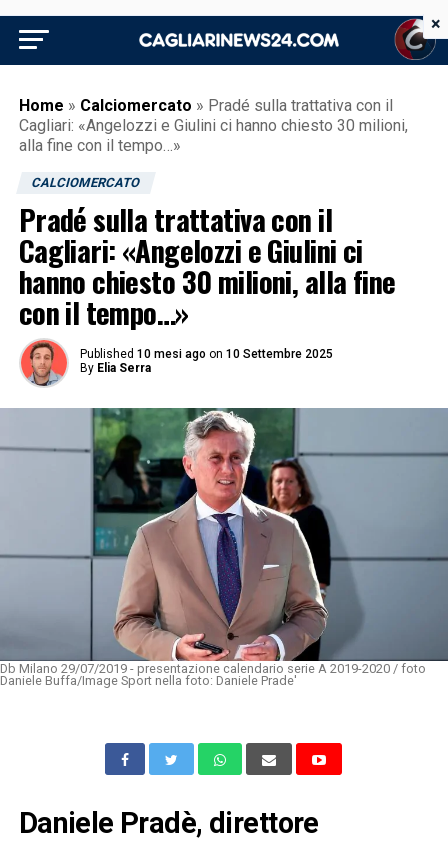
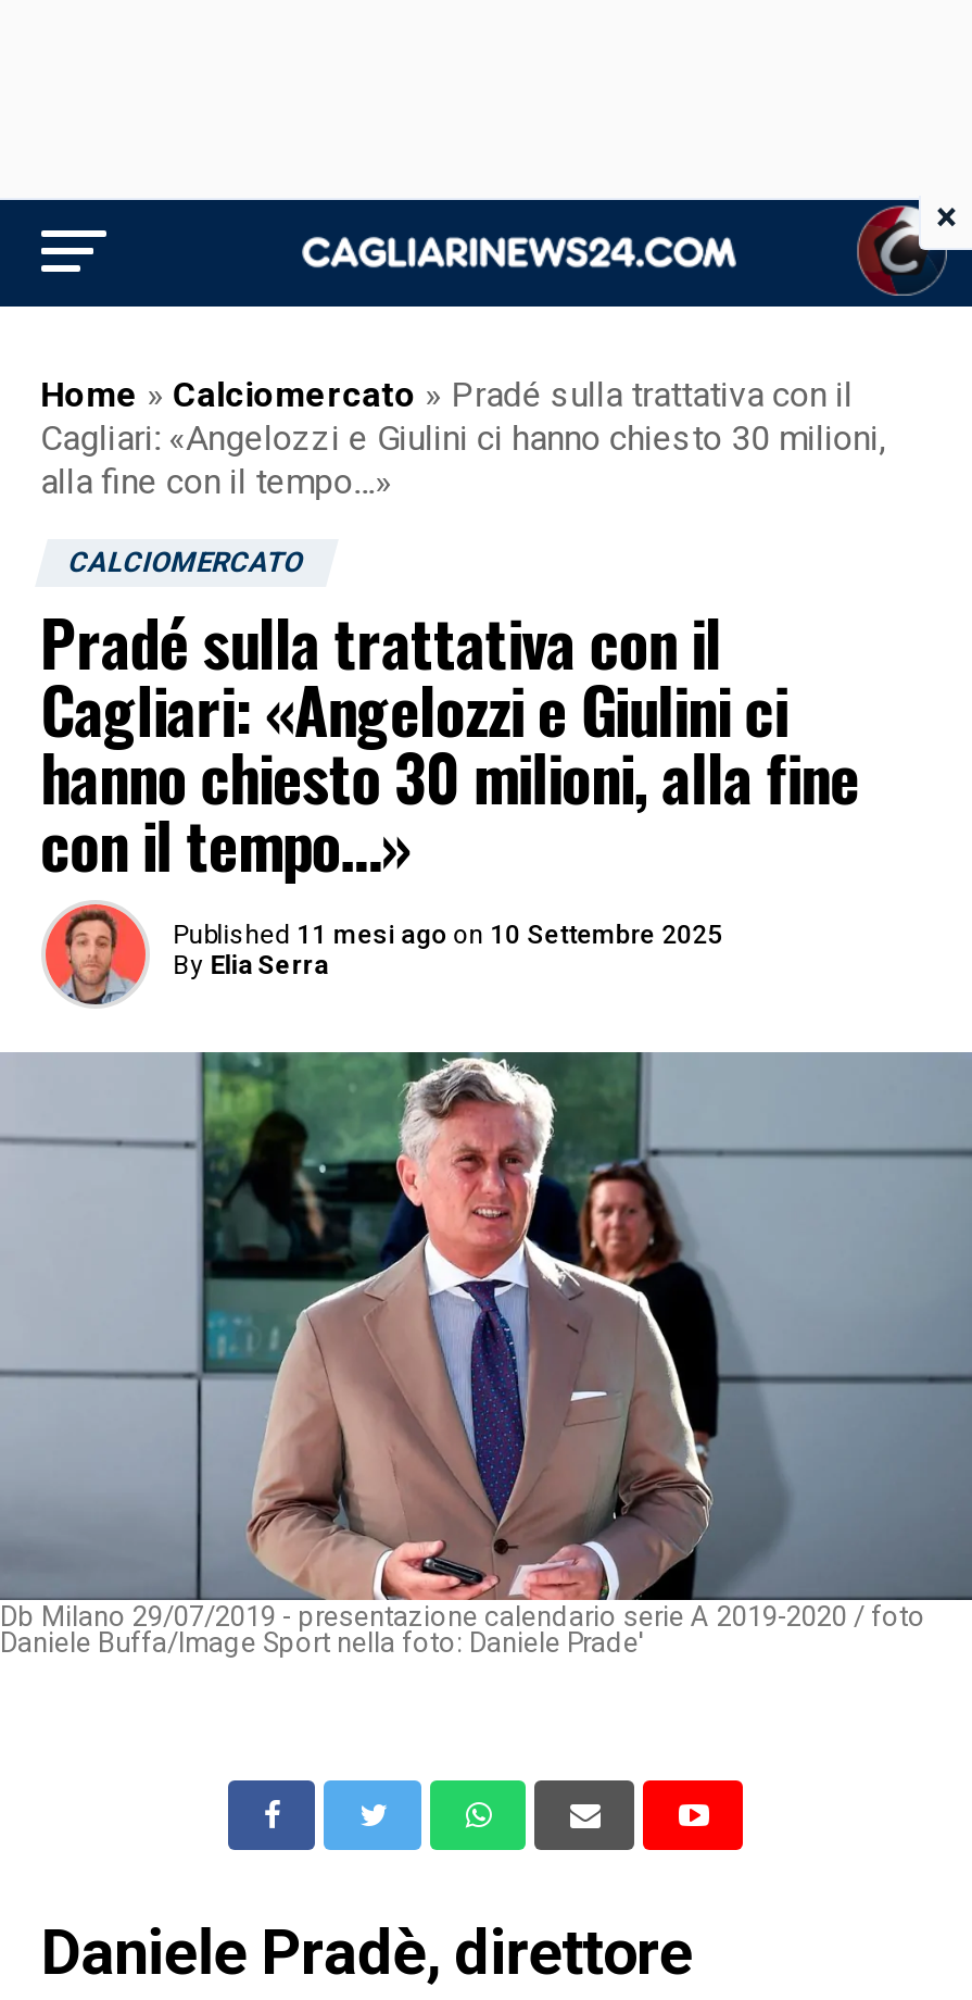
- Published 10 mesi ago on 10 Settembre 2025
+ Published 11 mesi ago on 10 Settembre 2025
